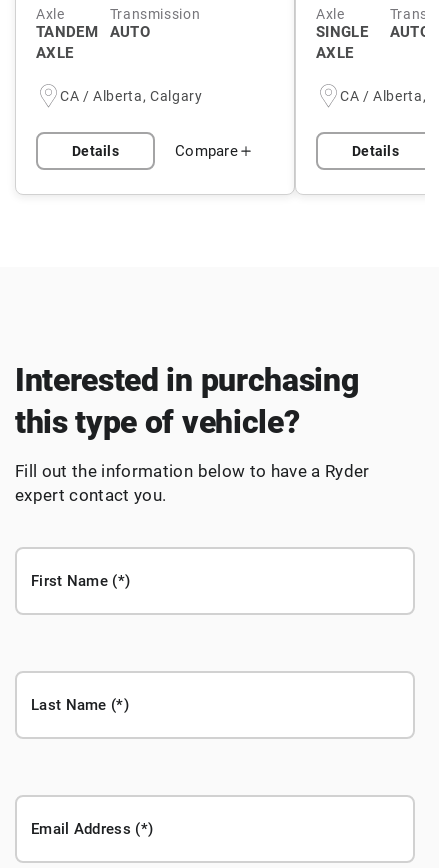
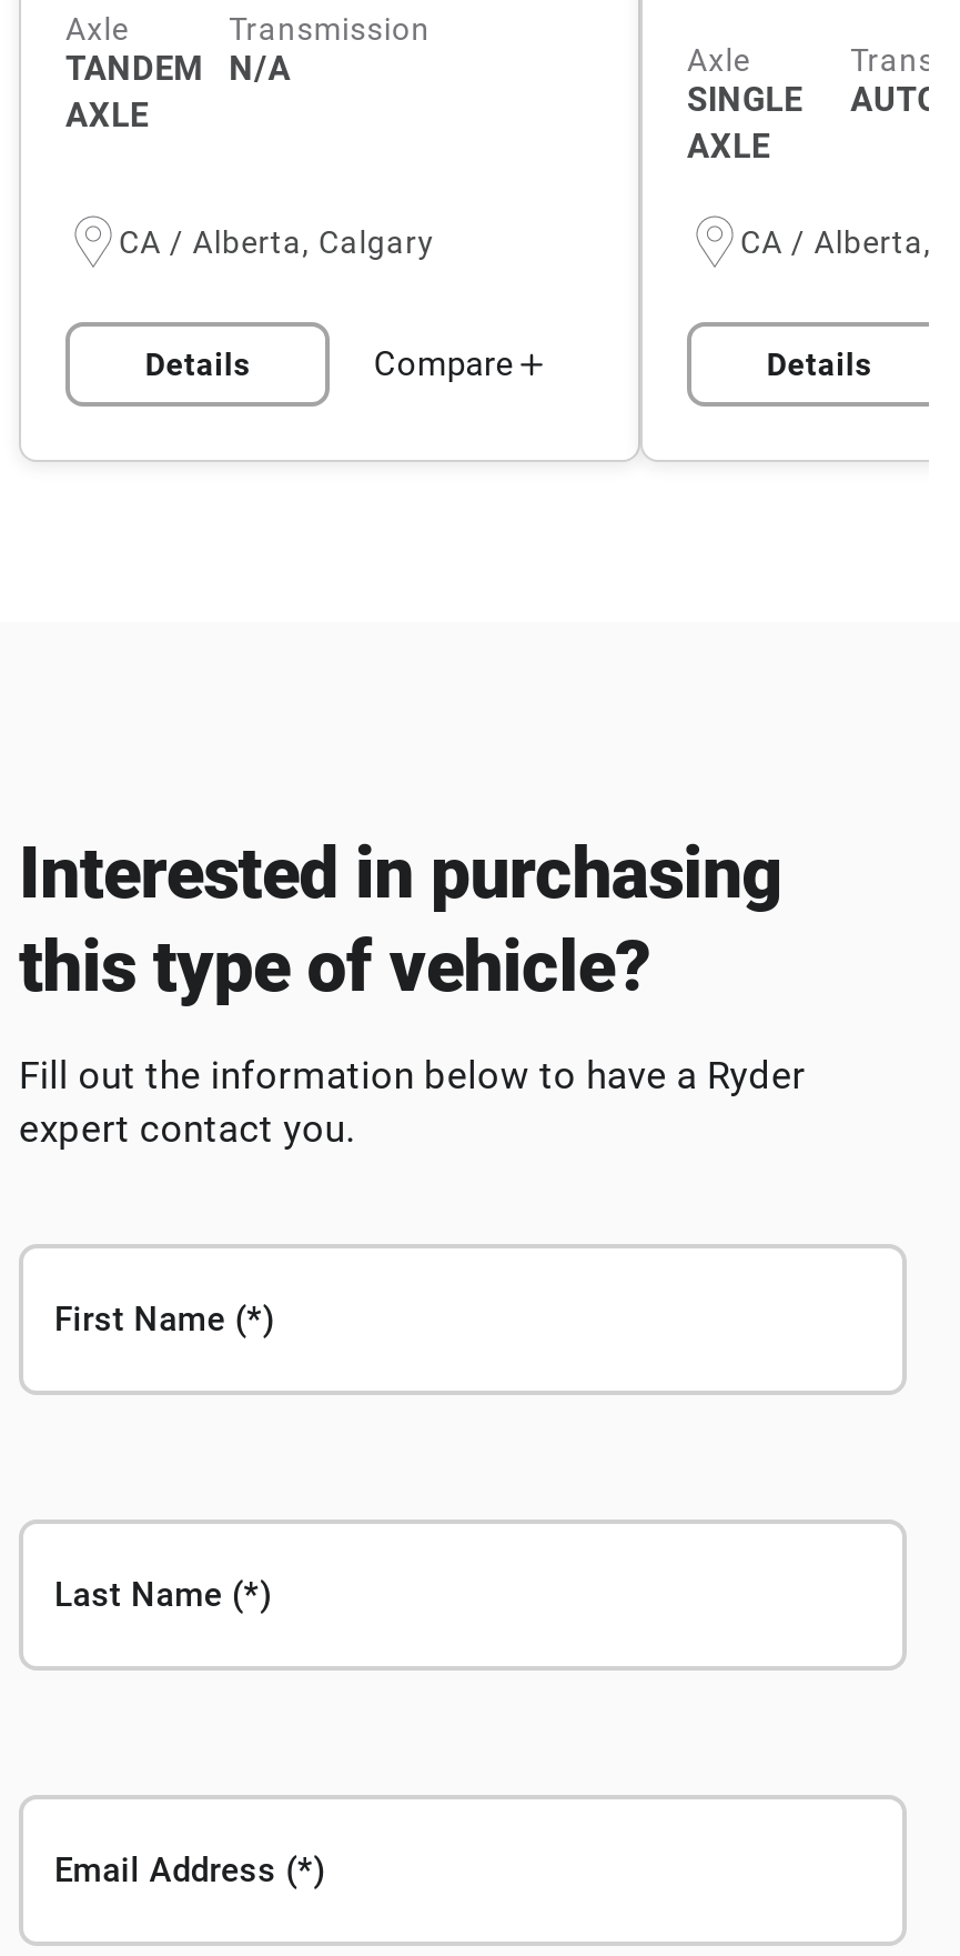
- AUTO
+ N/A
